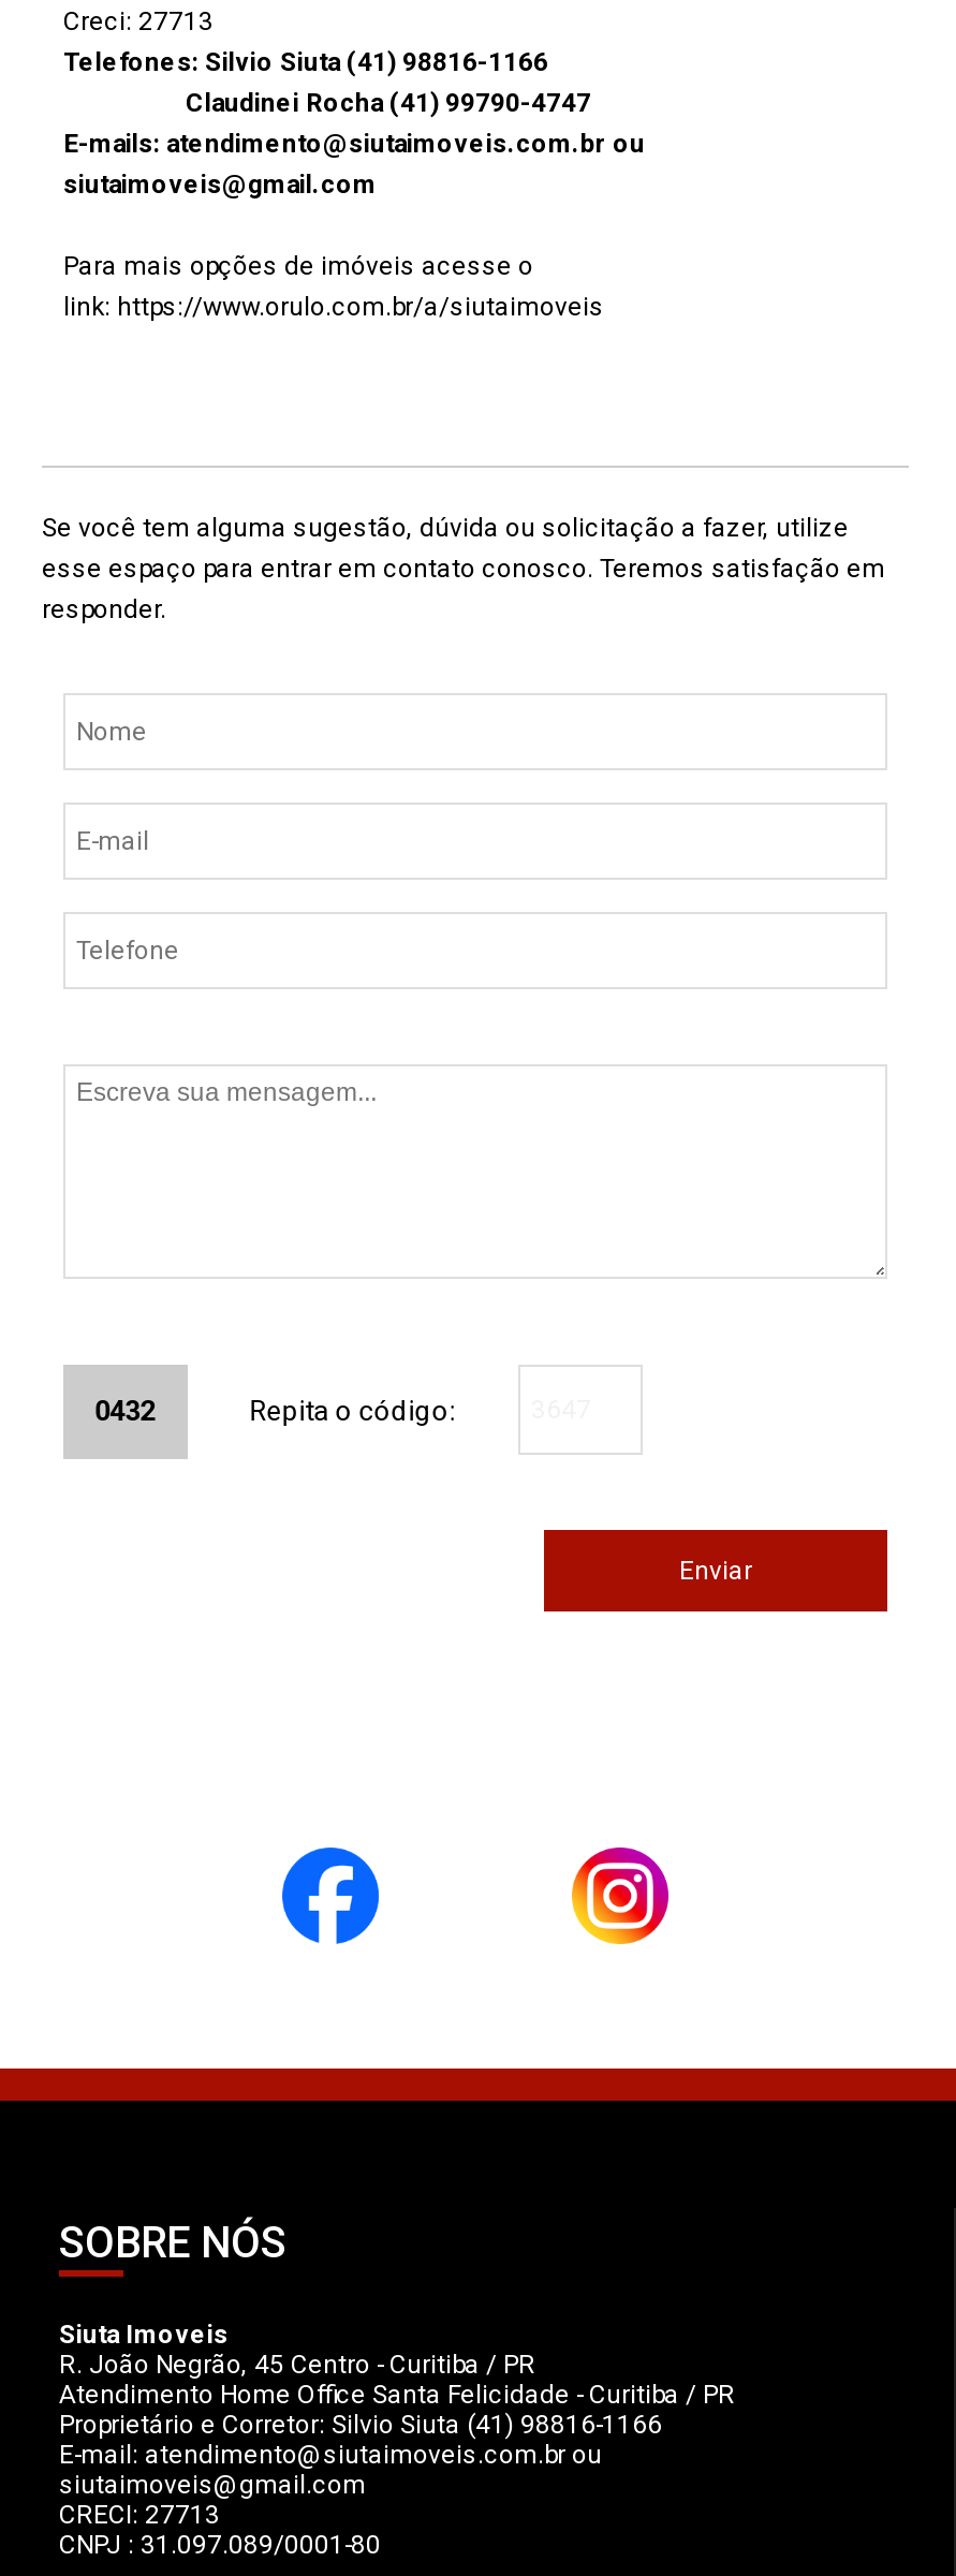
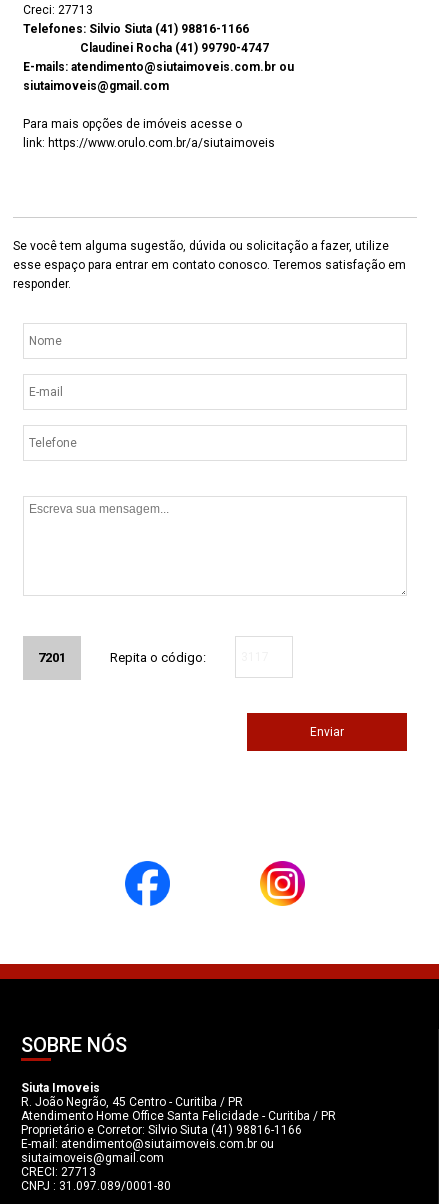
- 0432
+ 7201
